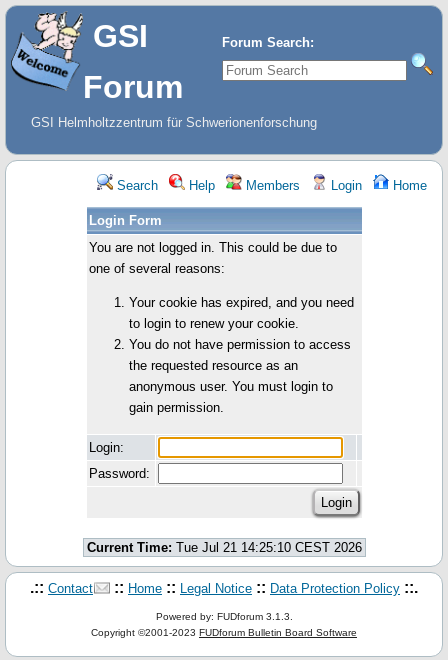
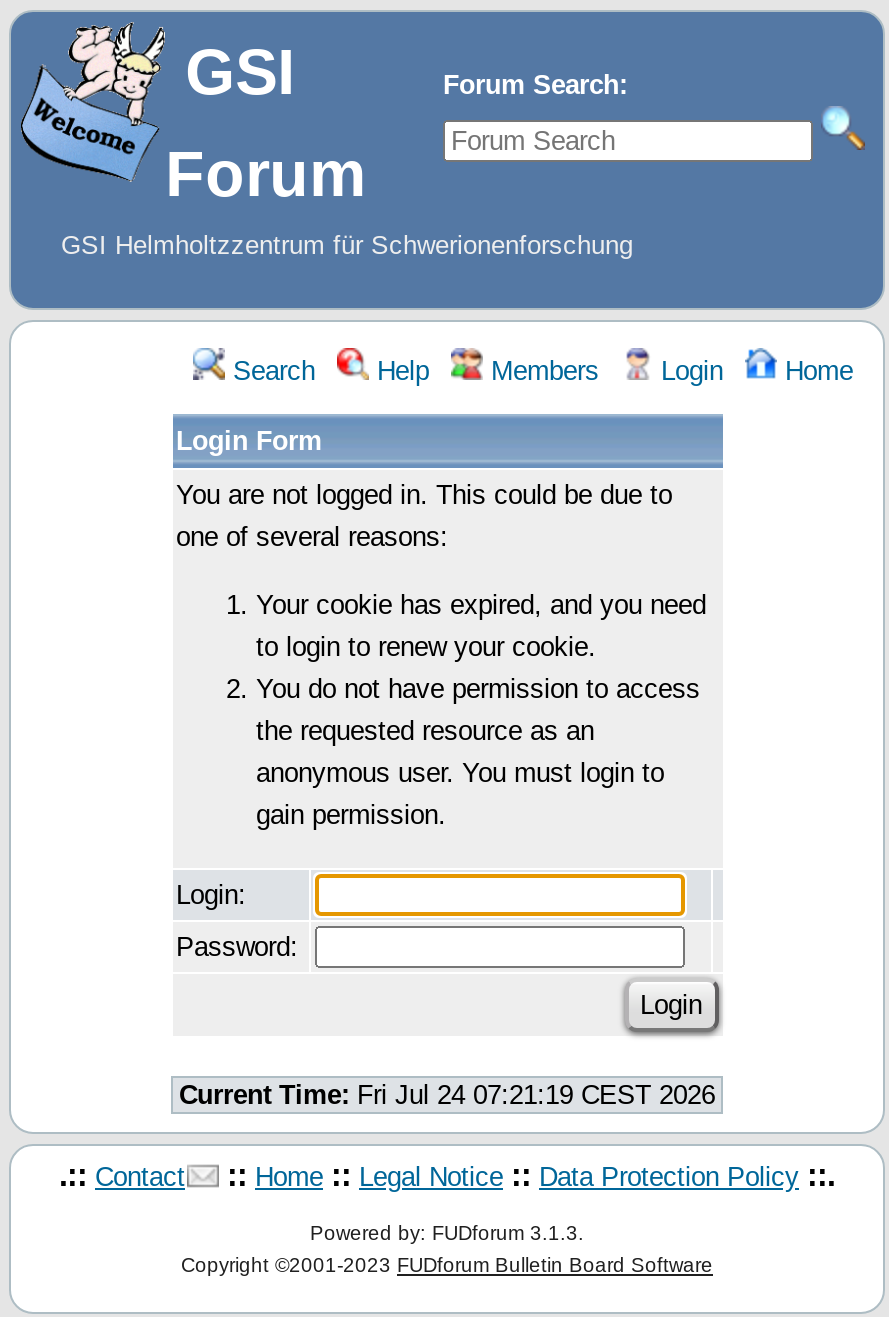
- Current Time: Tue Jul 21 14:25:10 CEST 2026
+ Current Time: Fri Jul 24 07:21:19 CEST 2026
